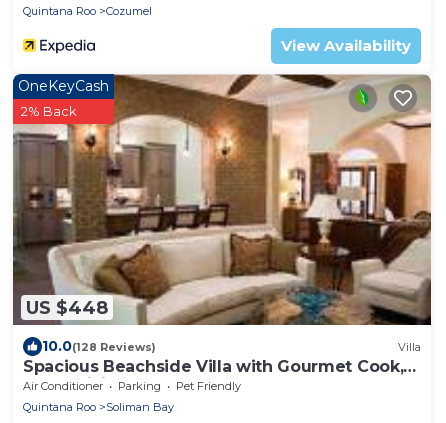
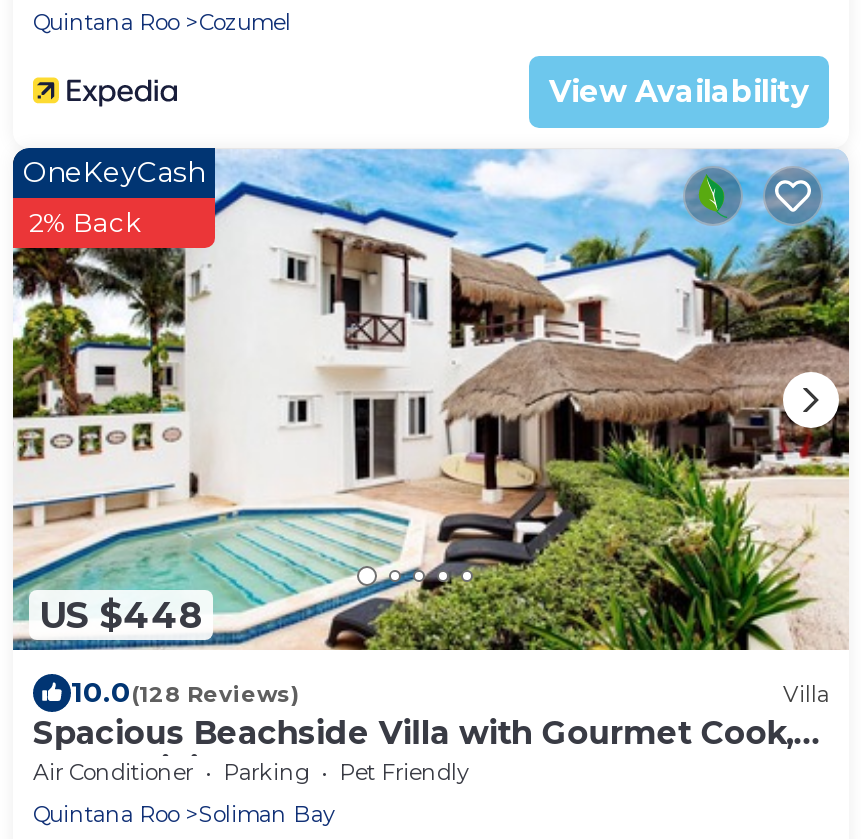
- [image]
+ [image]
